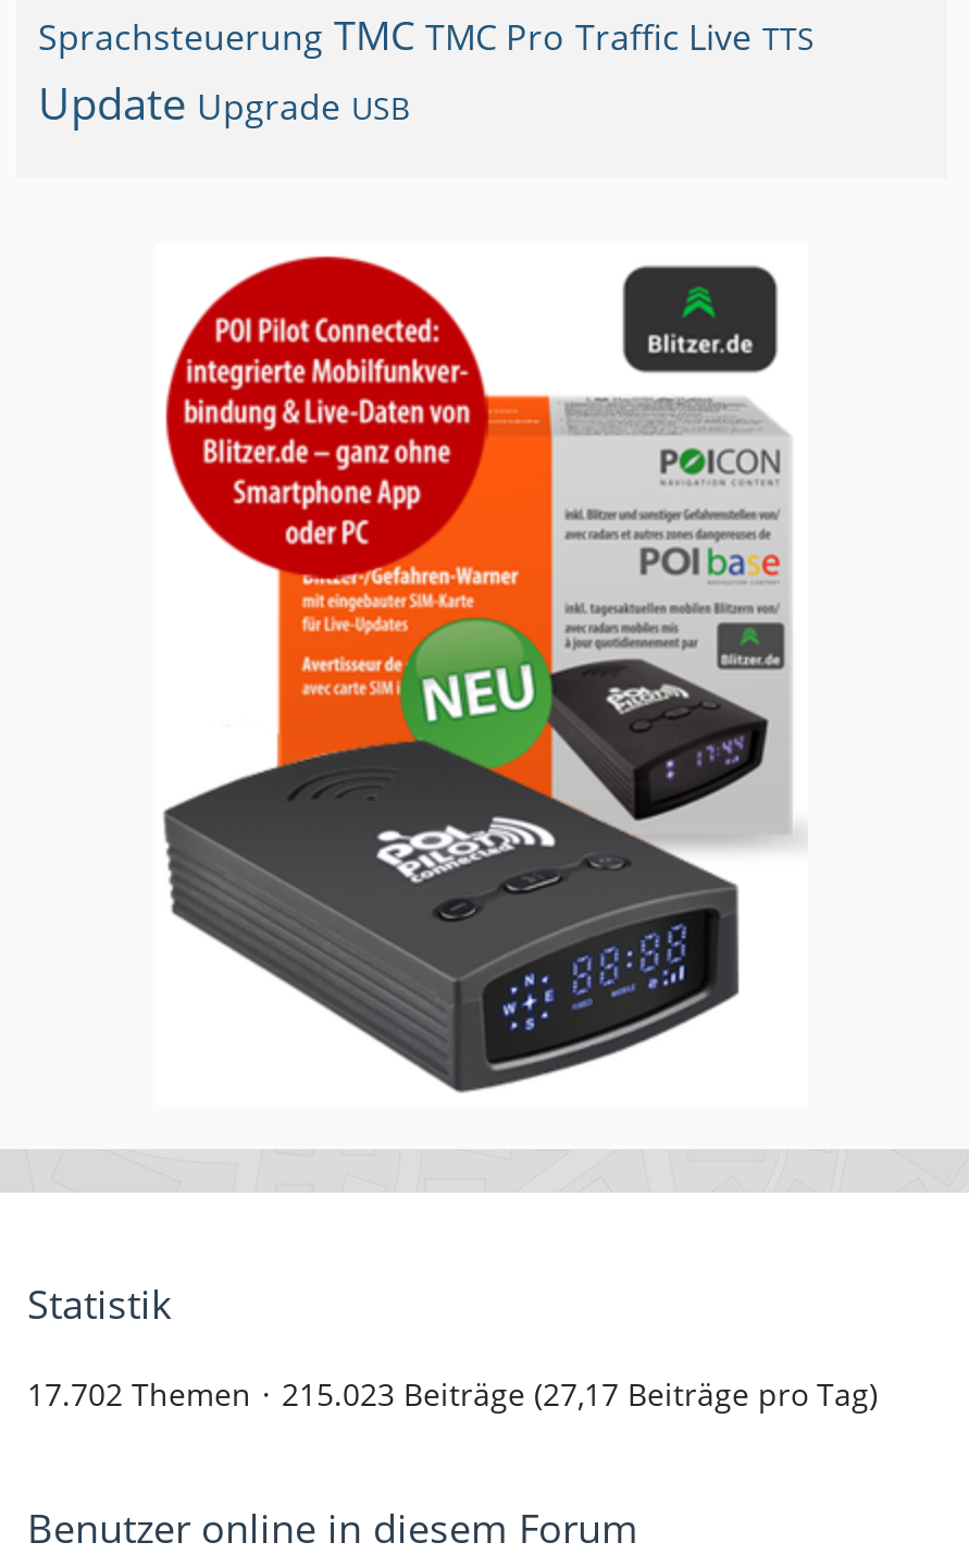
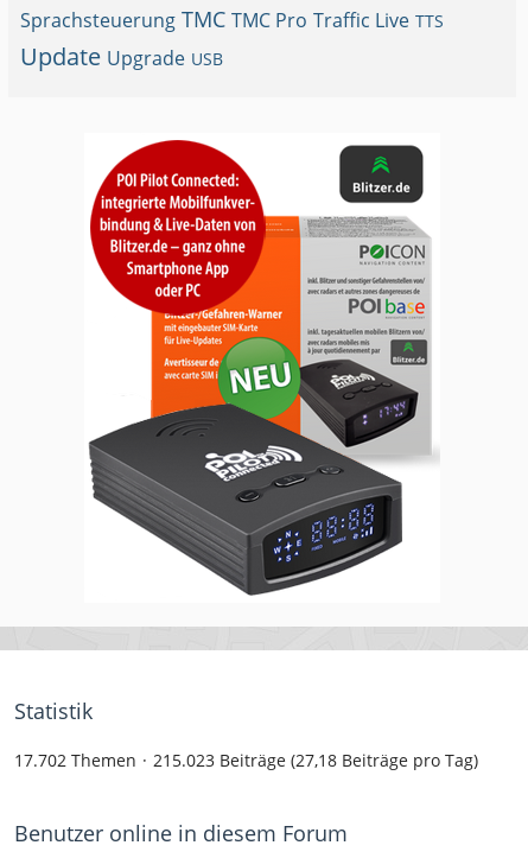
- 215.023 Beiträge (27,17 Beiträge pro Tag)
+ 215.023 Beiträge (27,18 Beiträge pro Tag)
